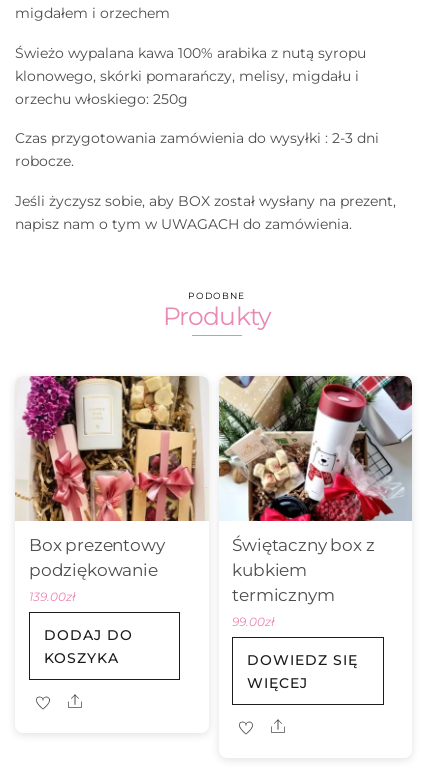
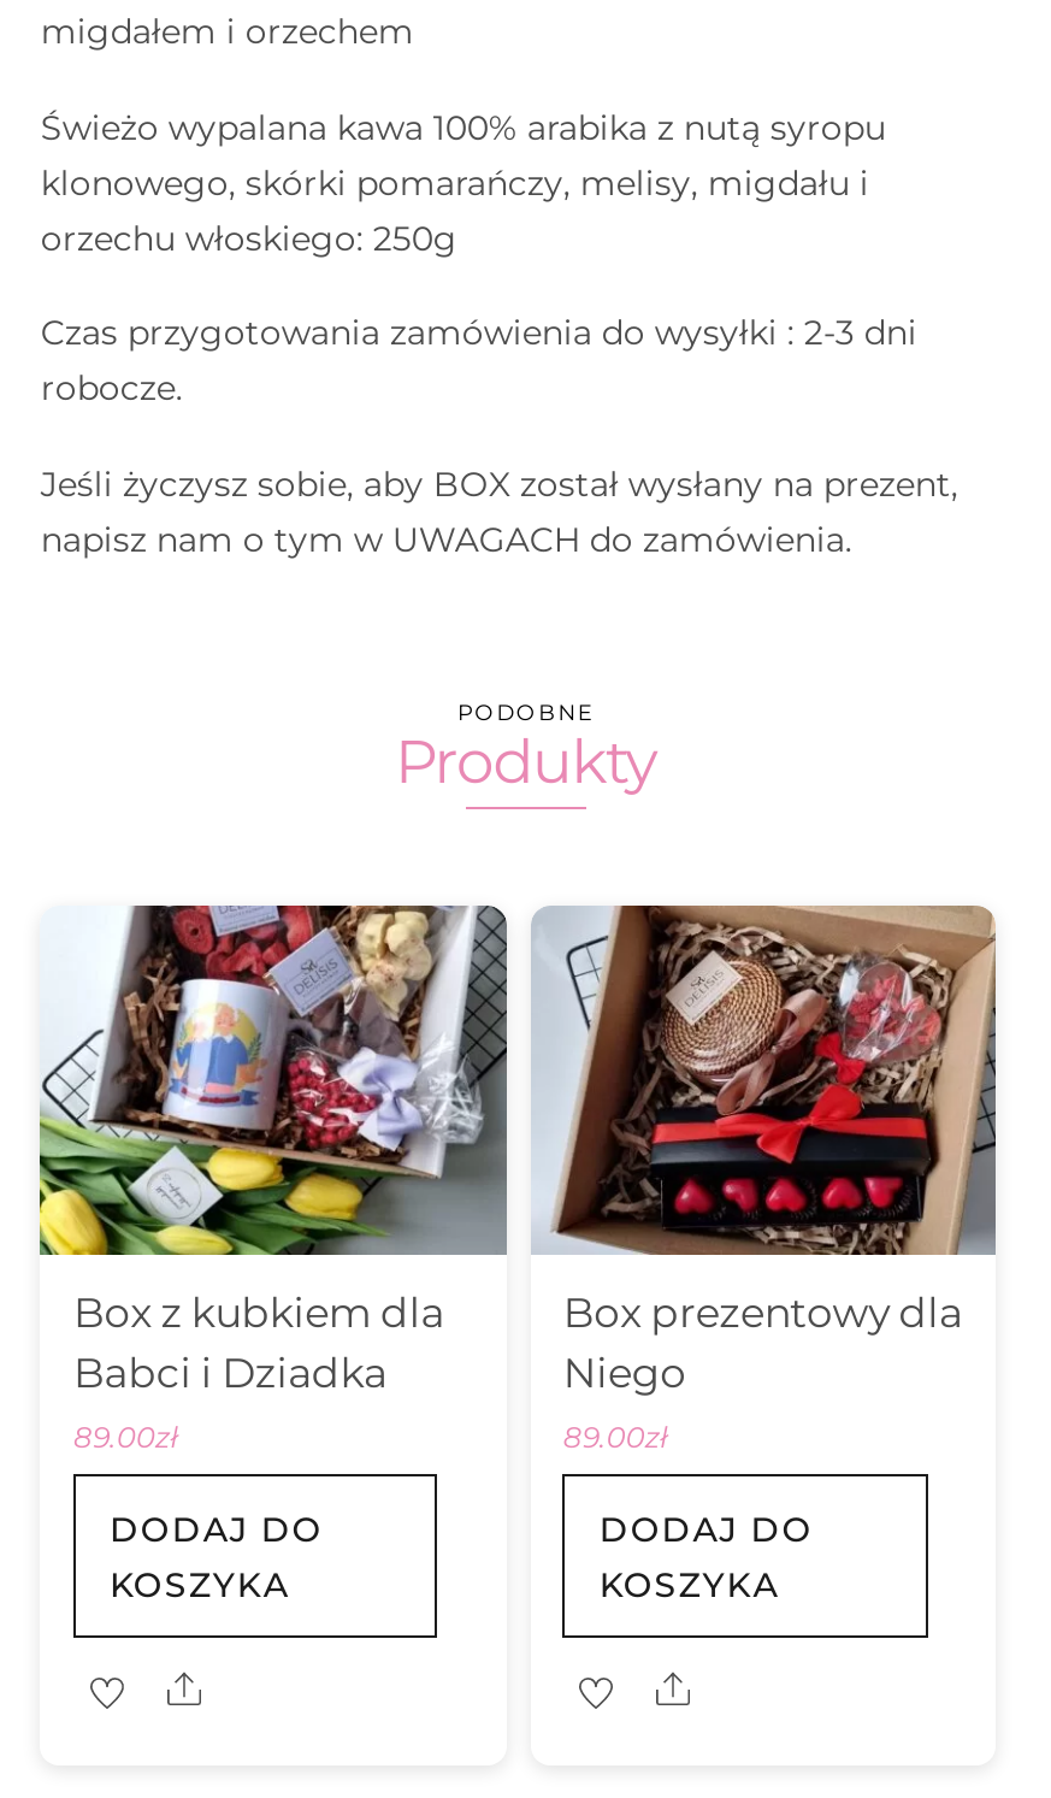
- [image]
- Box prezentowy
- podziękowanie
- 139.00zł
+ [image]
+ Box z kubkiem dla
+ Babci i Dziadka
+ 89.00zł

- [image]
- Świętaczny box z
- kubkiem
- termicznym
- 99.00zł
+ [image]
+ Box prezentowy dla
+ Niego
+ 89.00zł

- DOWIEDZ SIĘ
- WIĘCEJ
+ DODAJ DO
+ KOSZYKA
